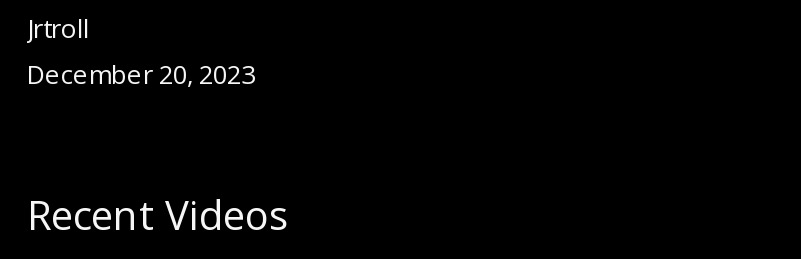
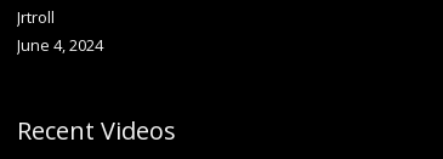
- December 20, 2023
+ June 4, 2024
